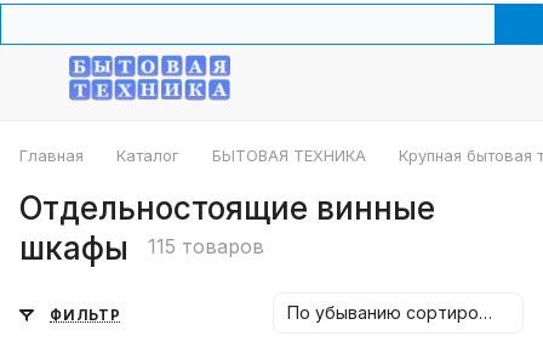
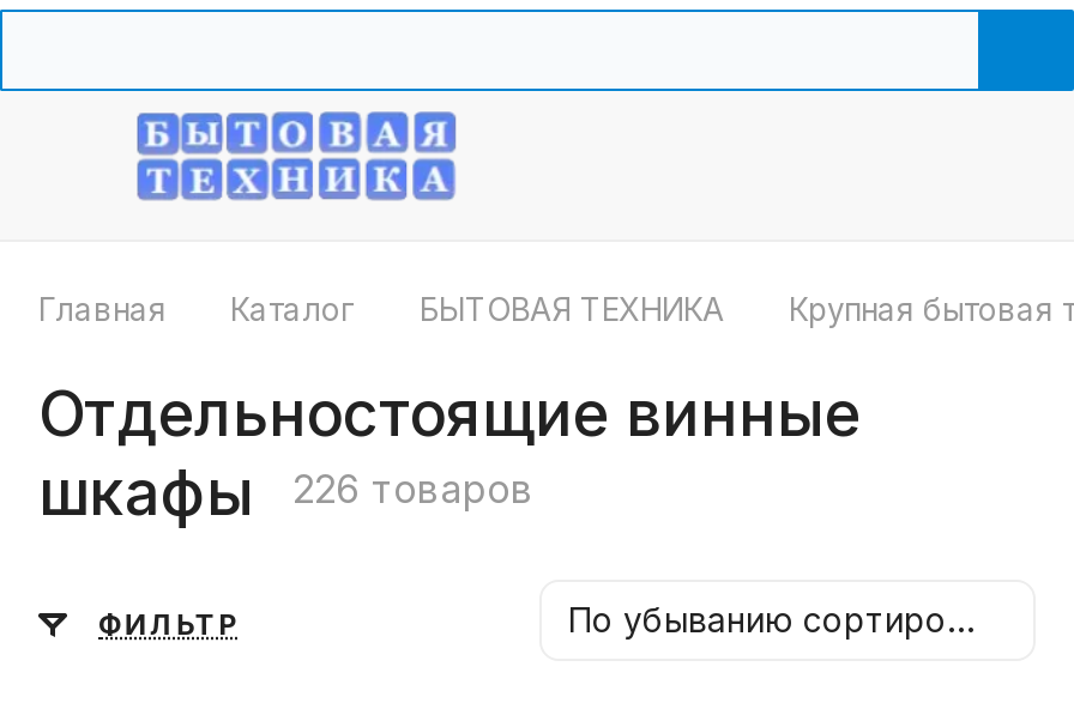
- шкафы 115 товаров
+ шкафы 226 товаров
